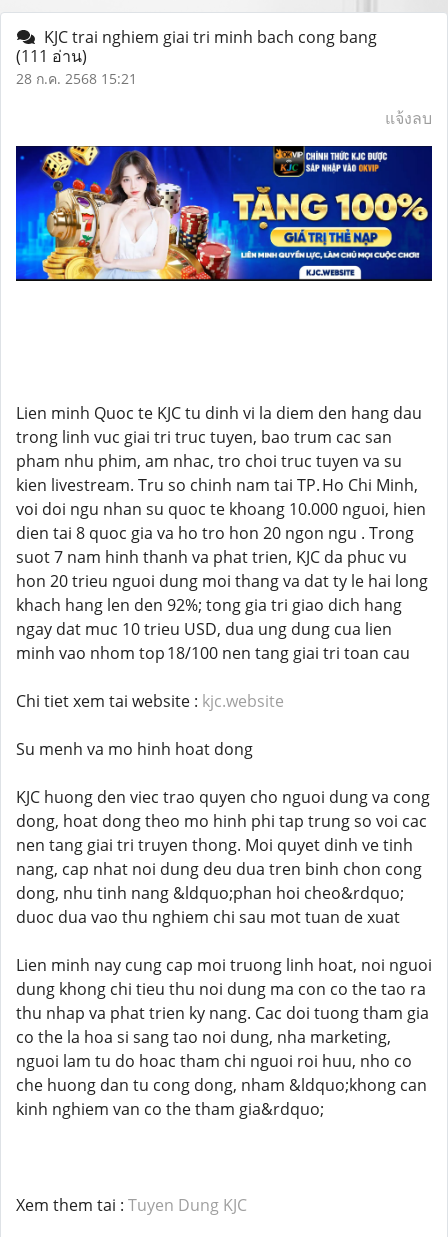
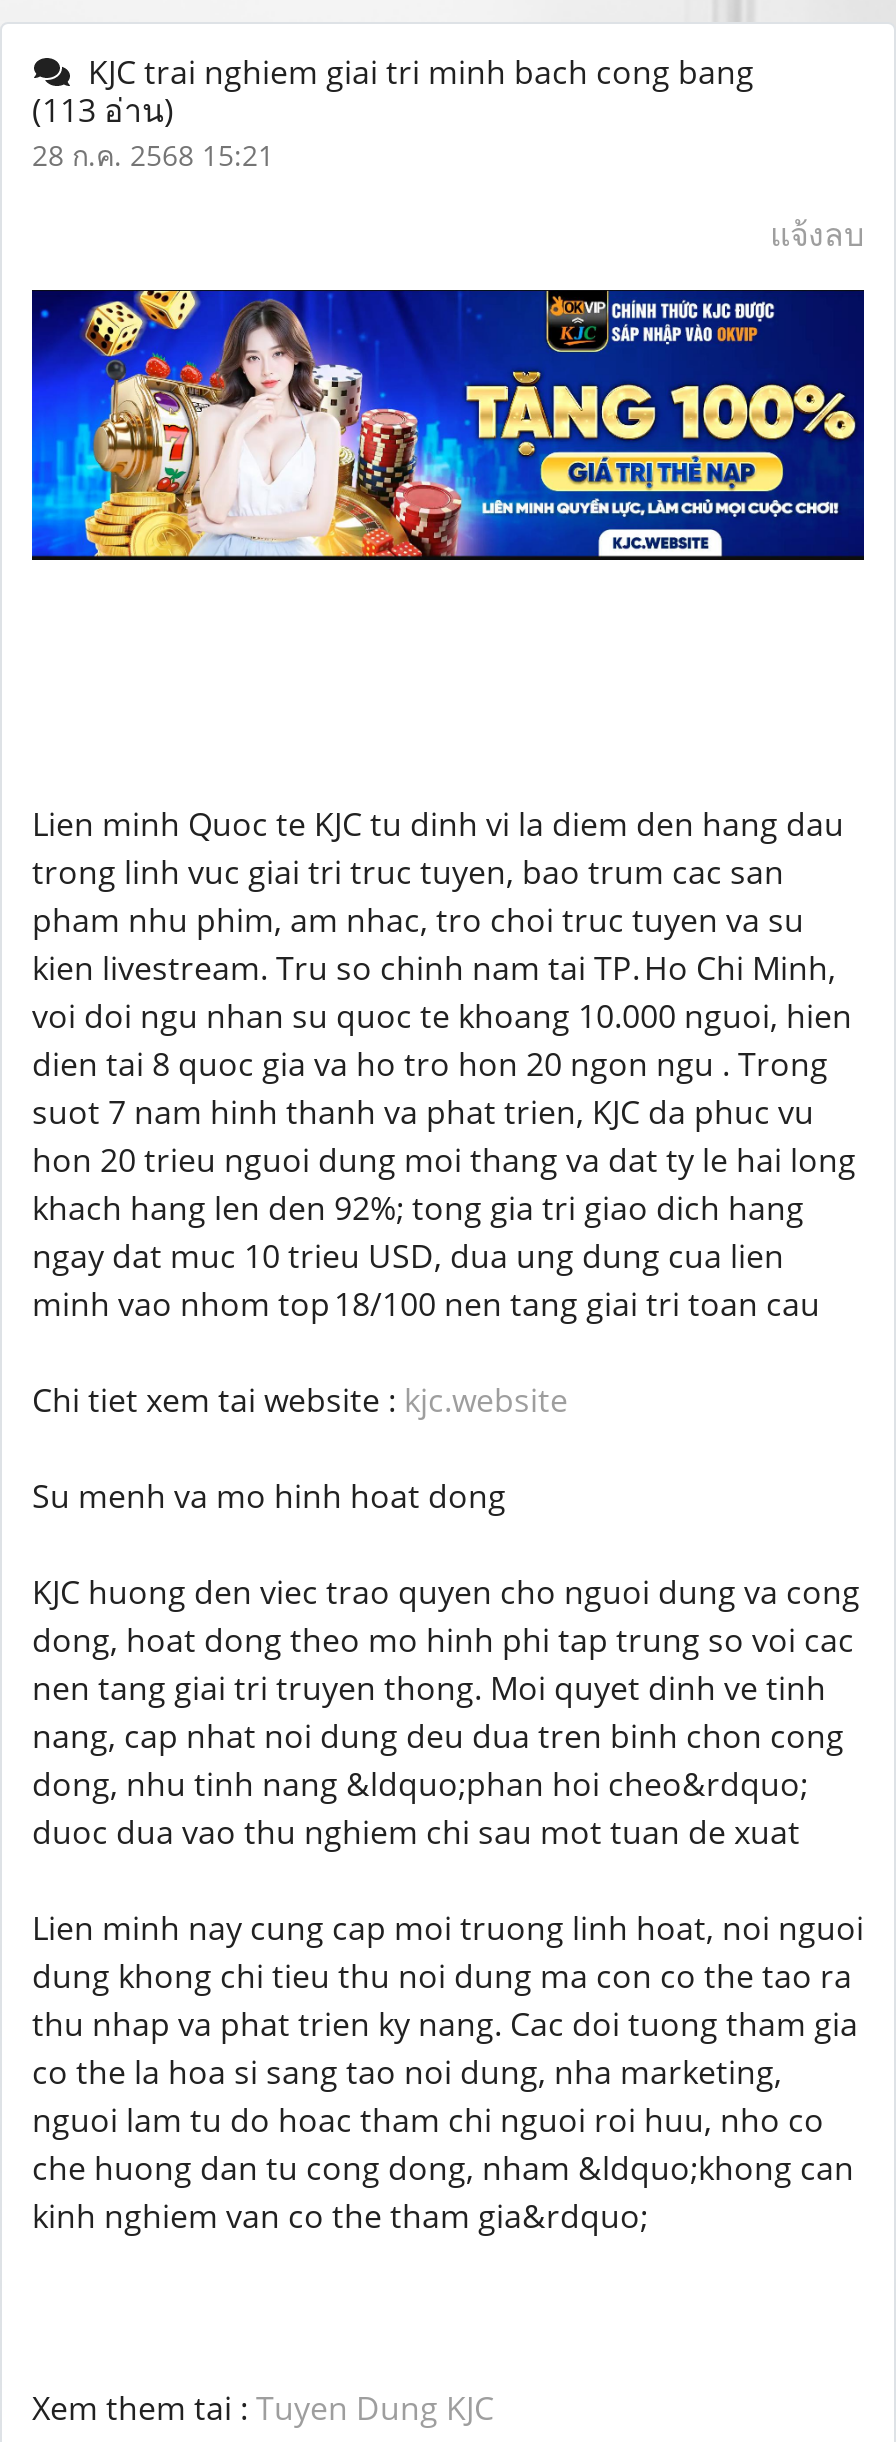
- (111 อ่าน)
+ (113 อ่าน)
